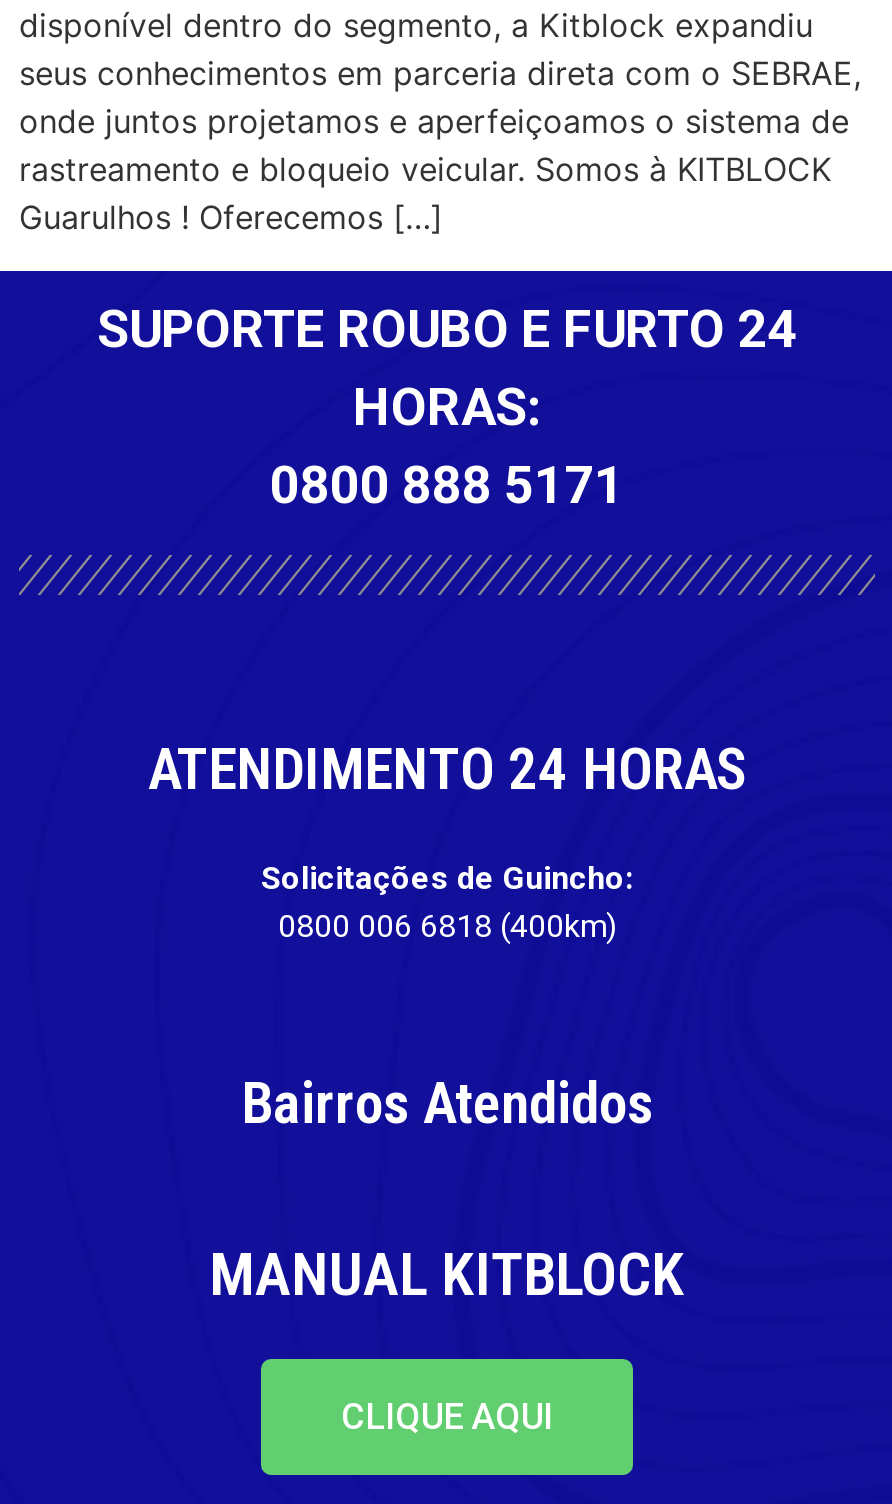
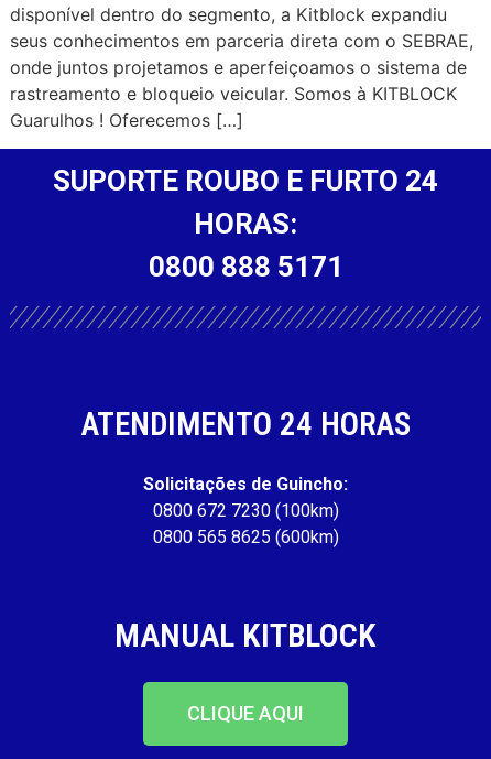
- 0800 006 6818 (400km)
- Bairros Atendidos
+ 0800 672 7230 (100km)
+ 0800 565 8625 (600km)
